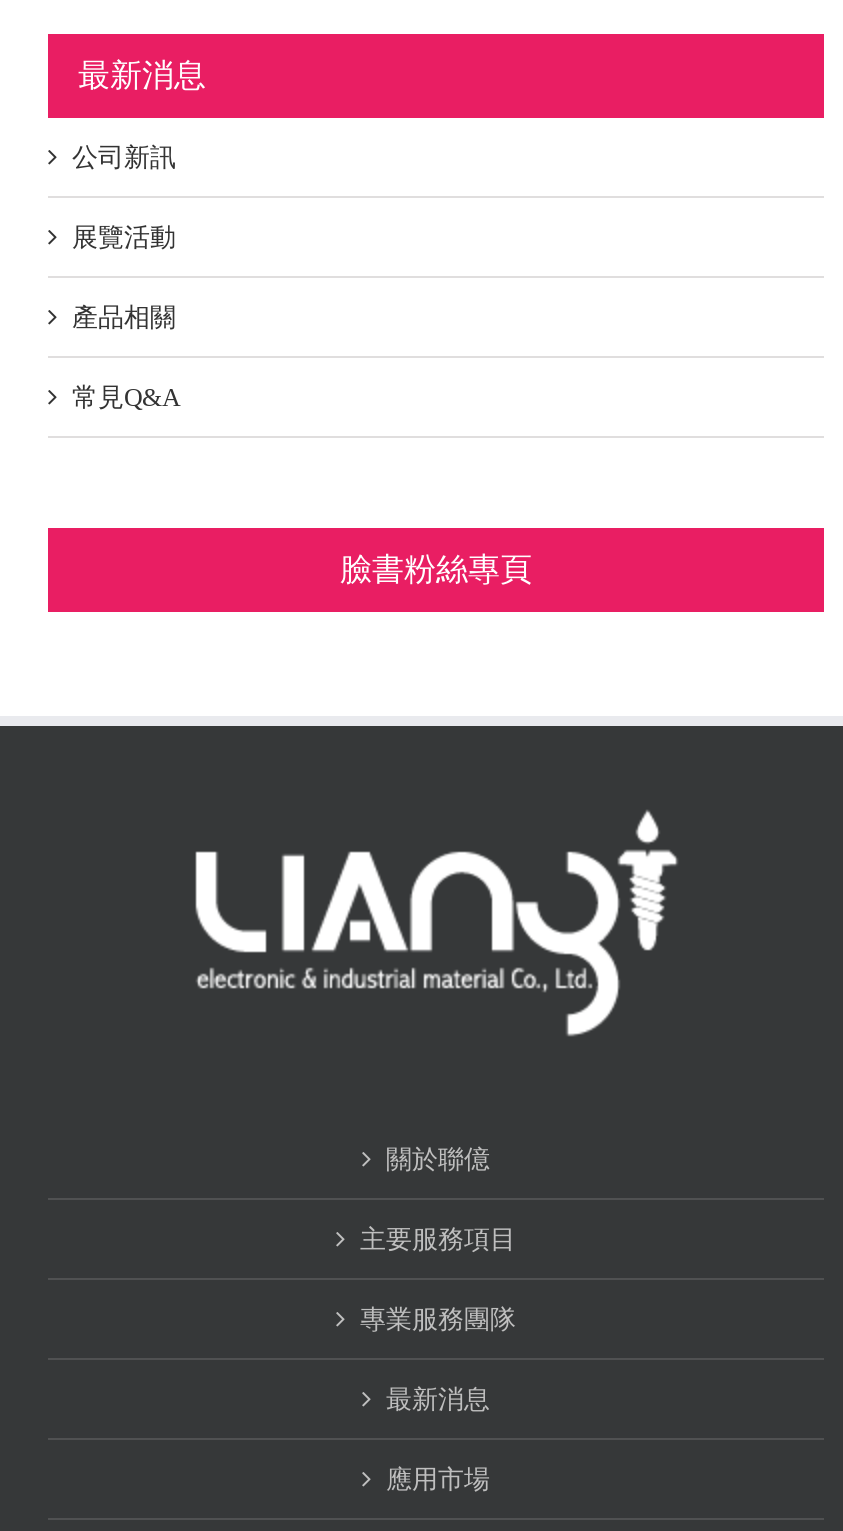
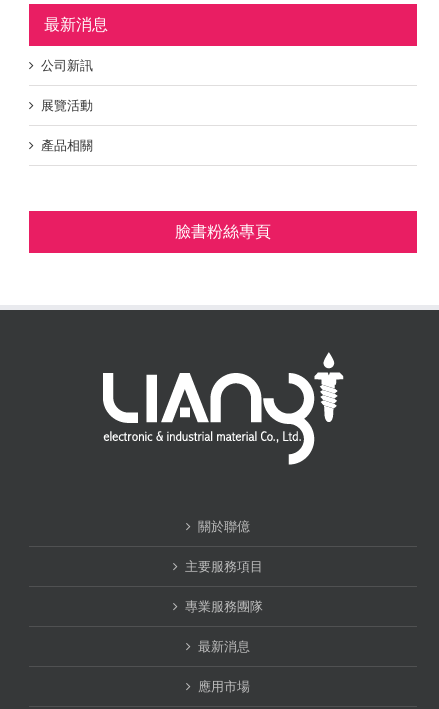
- 常見Q&A
